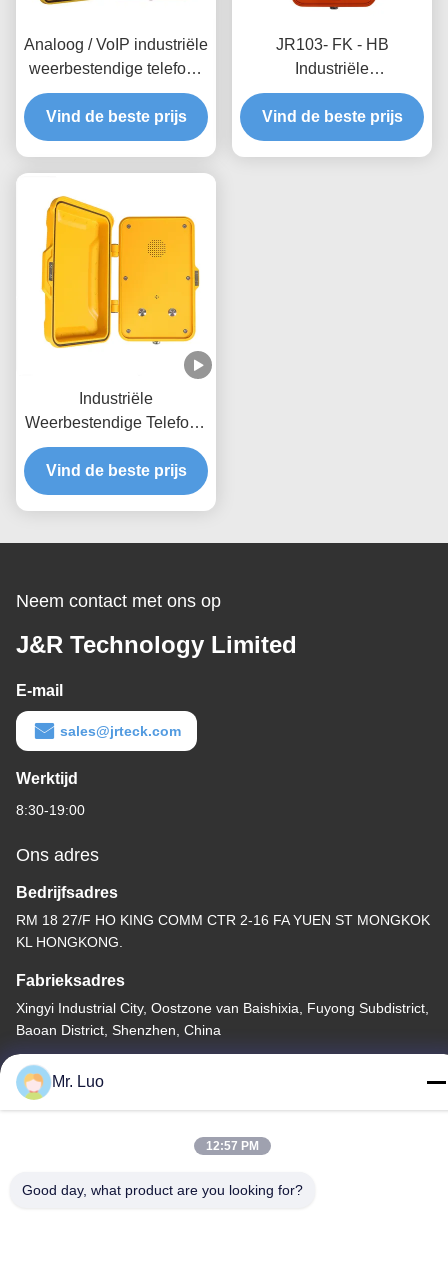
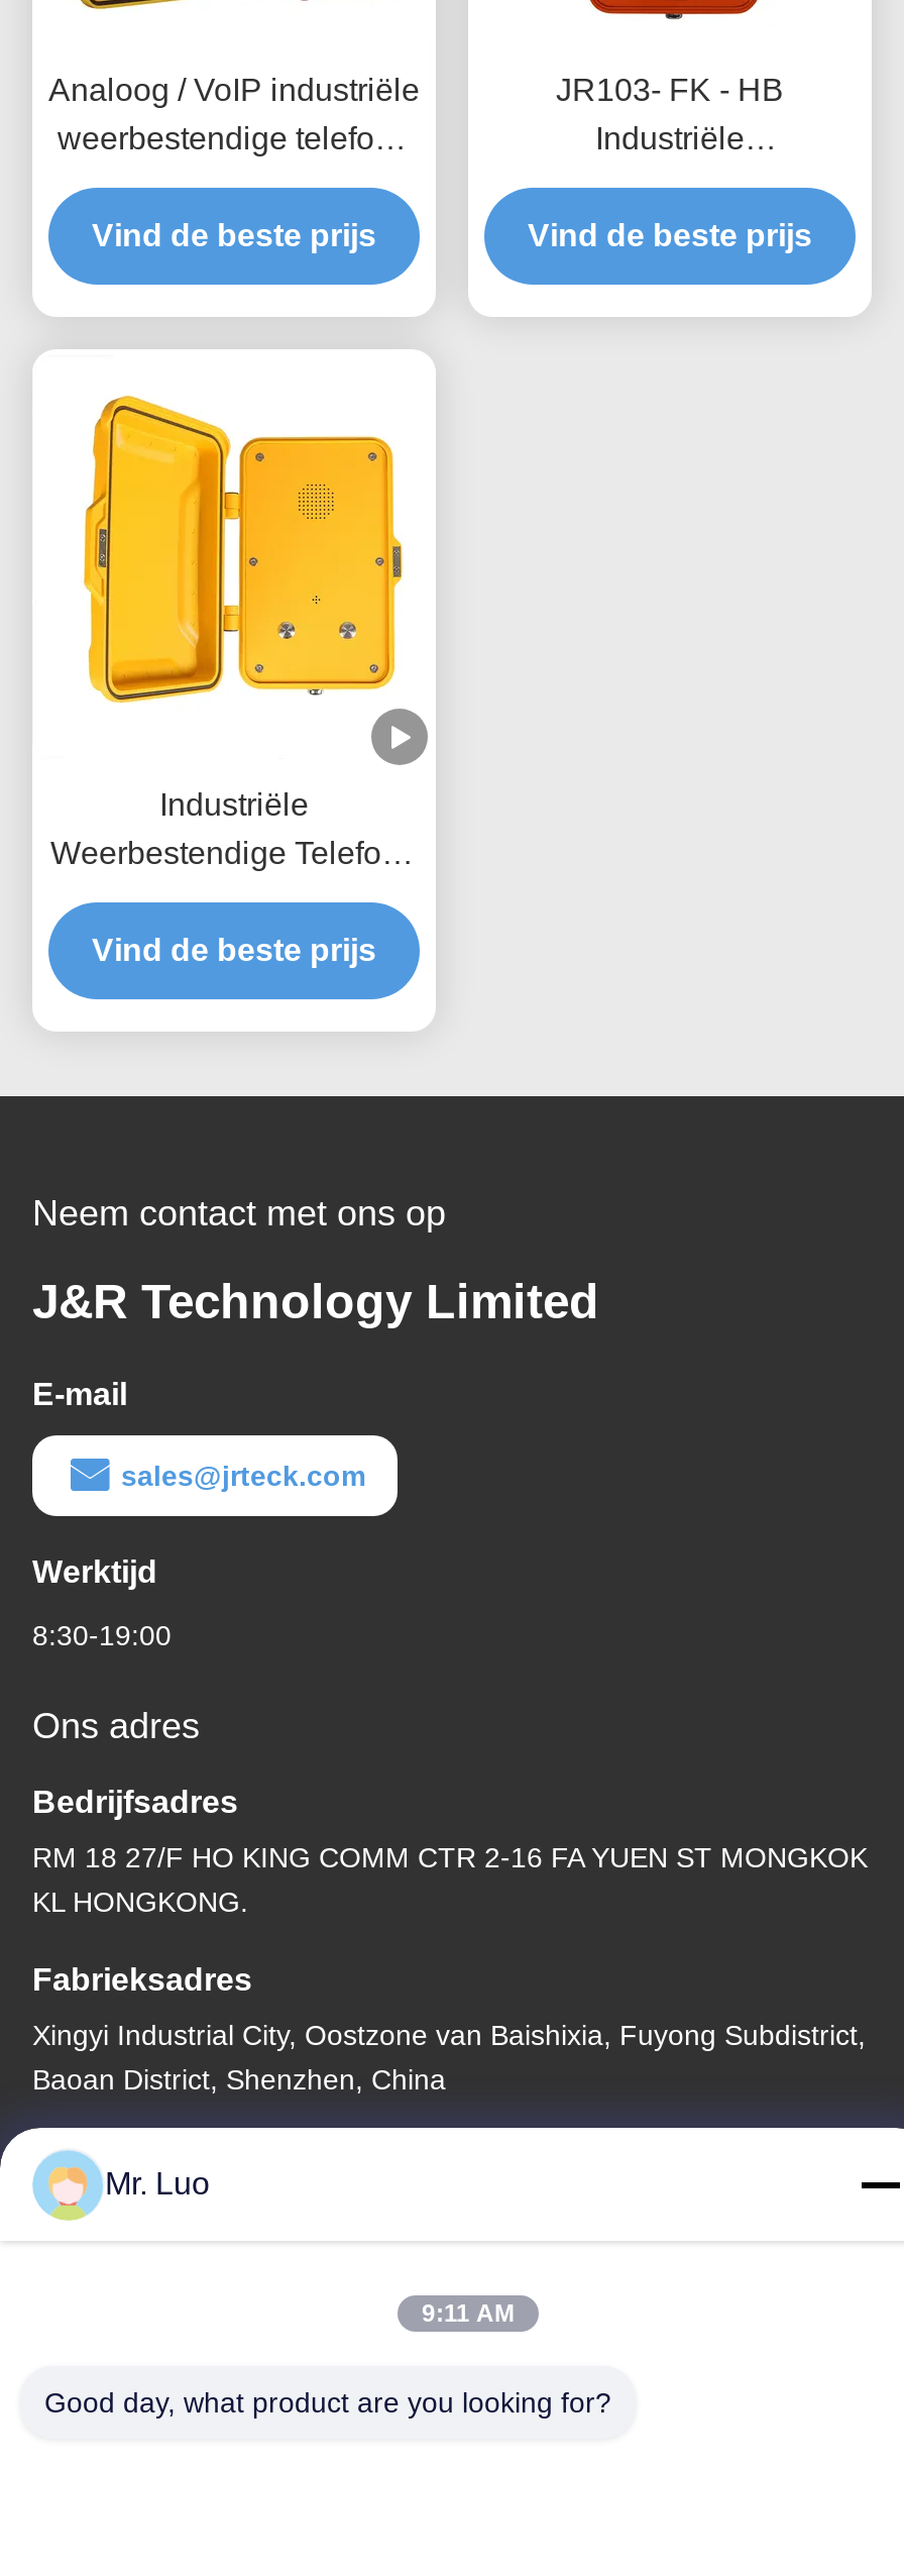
- 12:57 PM
+ 9:11 AM
